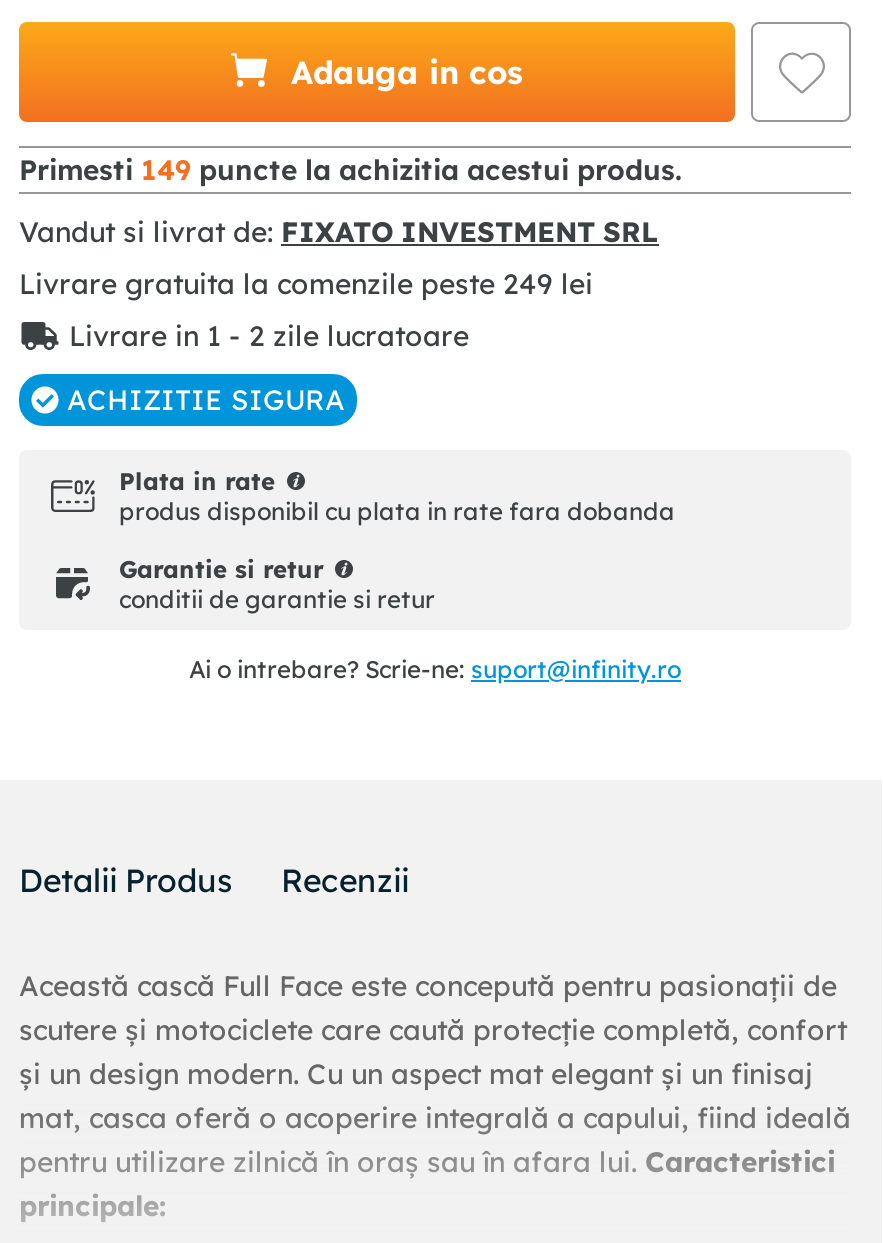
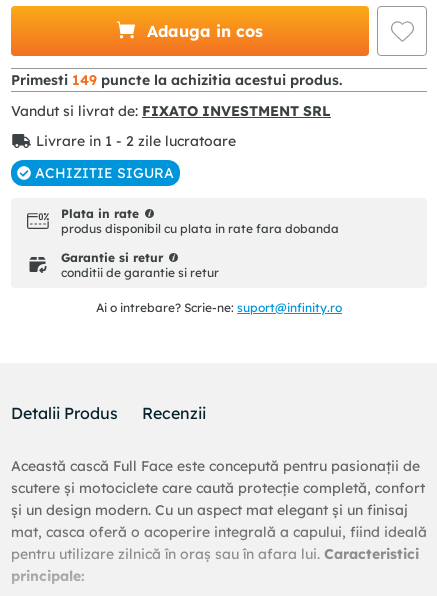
- Livrare gratuita la comenzile peste 249 lei
